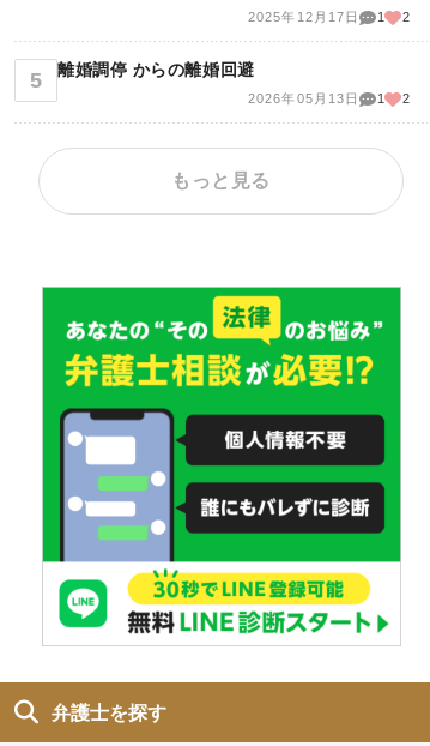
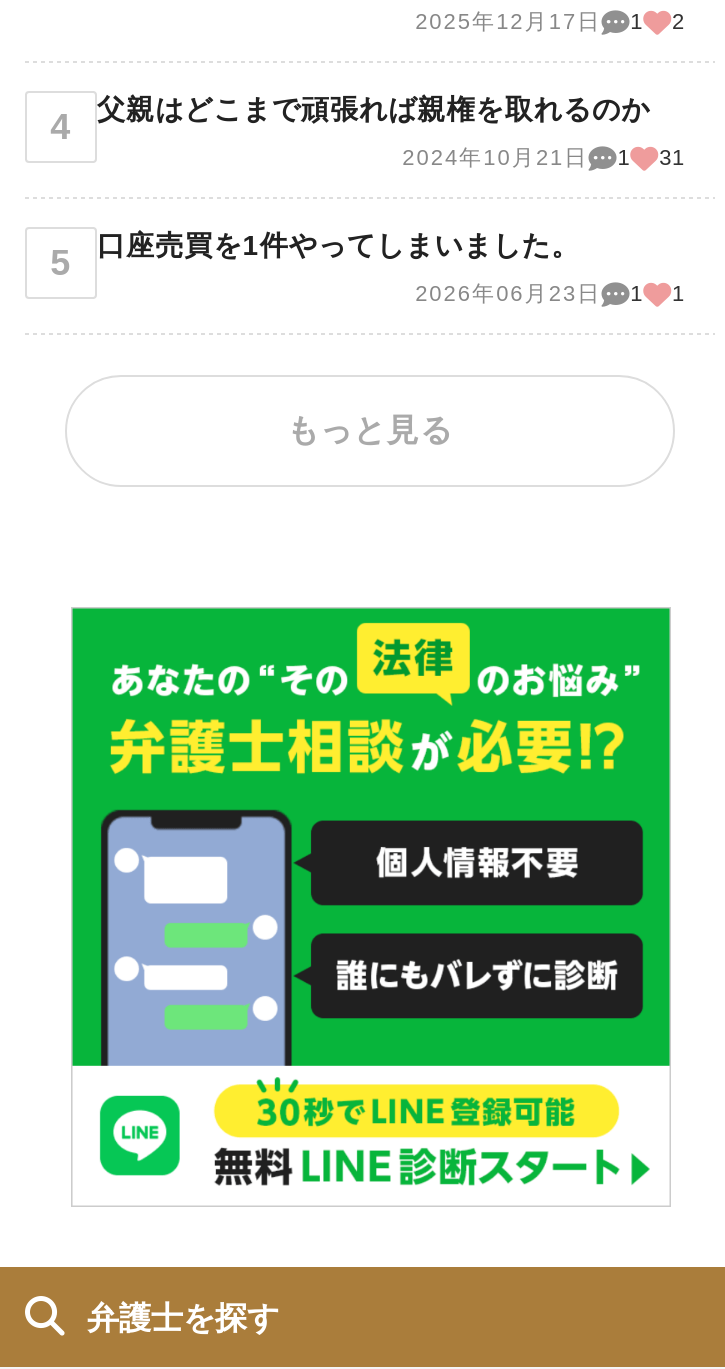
- 離婚調停 からの離婚回避
+ 父親はどこまで頑張れば親権を取れるのか

- 2026年05月13日
+ 2024年10月21日

- 2
+ 31
+ 口座売買を1件やってしまいました。
+ 2026年06月23日
+ 1
+ 1
